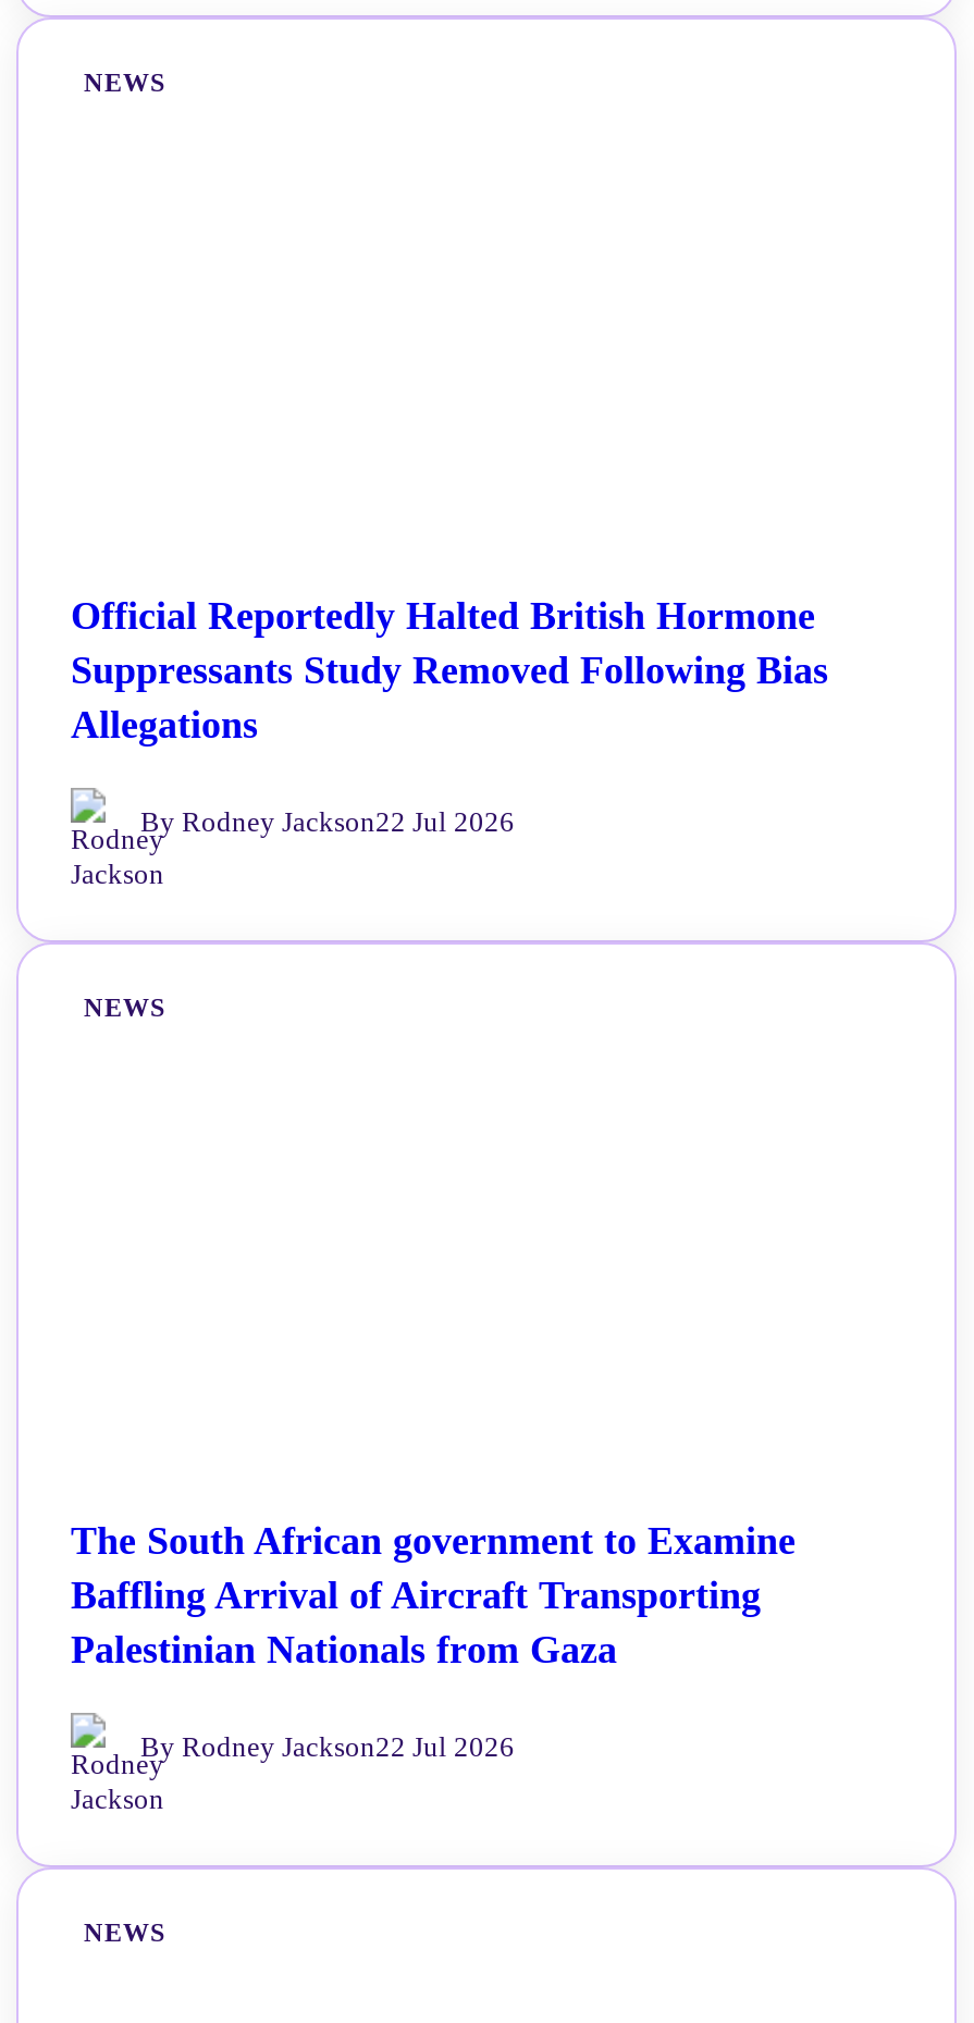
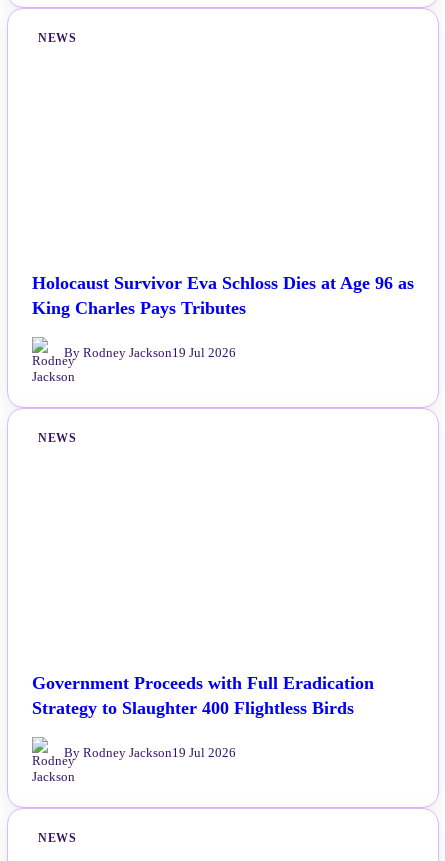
- Official Reportedly Halted British Hormone
- Suppressants Study Removed Following Bias
- Allegations
+ Holocaust Survivor Eva Schloss Dies at Age 96 as
+ King Charles Pays Tributes

- By Rodney Jackson22 Jul 2026
+ By Rodney Jackson19 Jul 2026

- The South African government to Examine
- Baffling Arrival of Aircraft Transporting
- Palestinian Nationals from Gaza
+ Government Proceeds with Full Eradication
+ Strategy to Slaughter 400 Flightless Birds

- By Rodney Jackson22 Jul 2026
+ By Rodney Jackson19 Jul 2026
